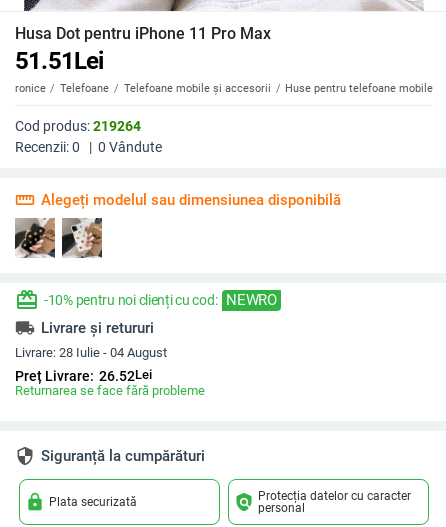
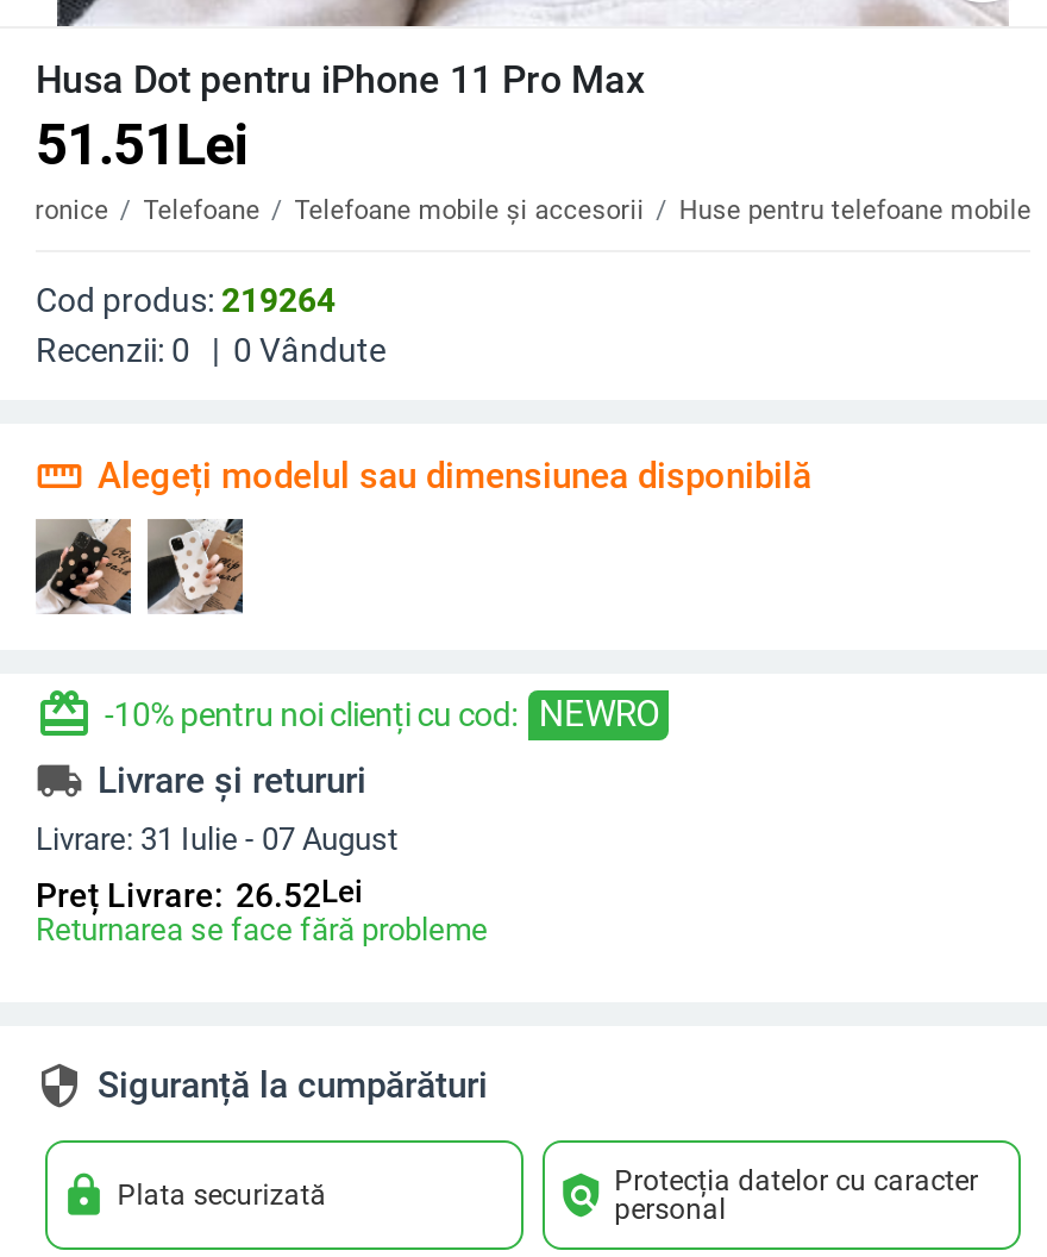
- Livrare: 28 Iulie - 04 August
+ Livrare: 31 Iulie - 07 August
